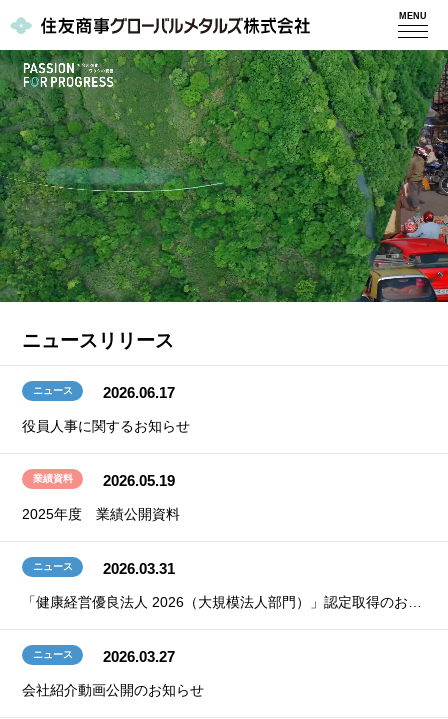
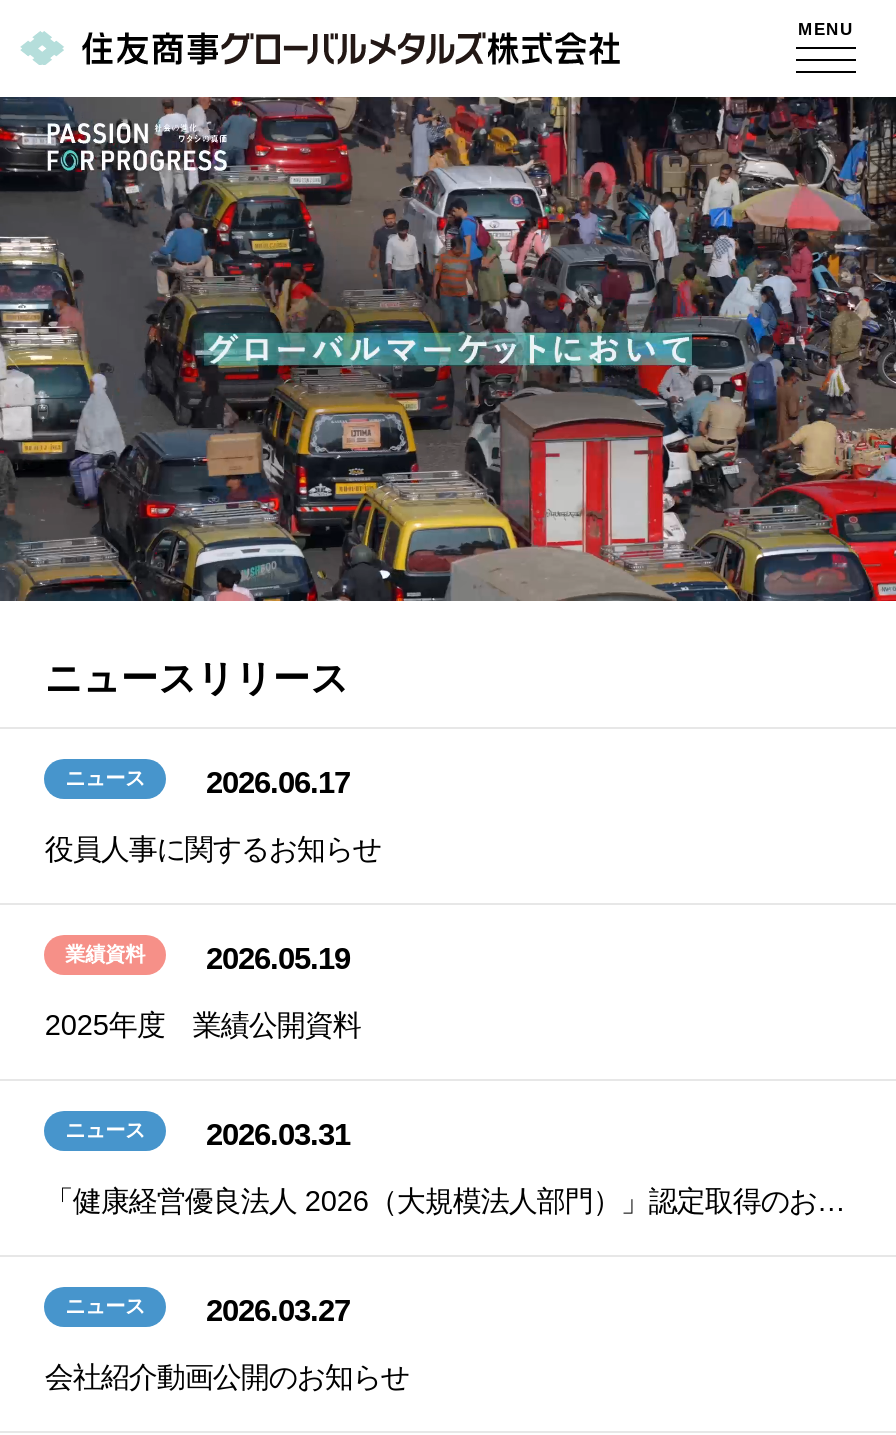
- [image]
+ [image]
